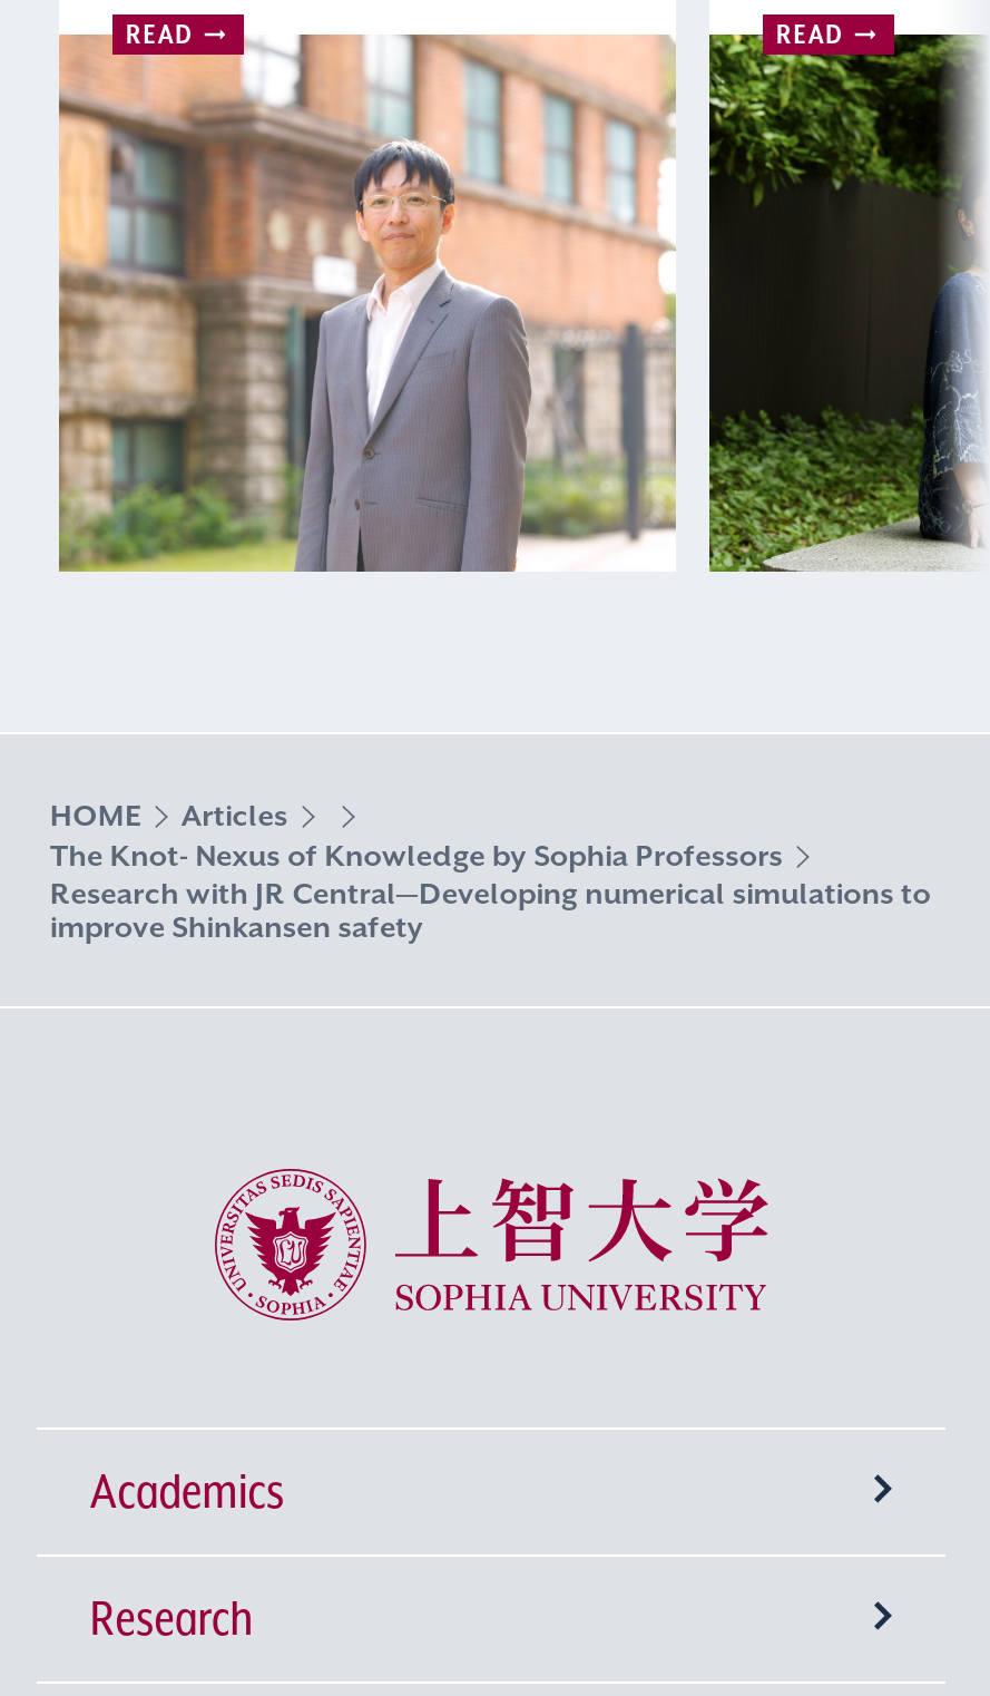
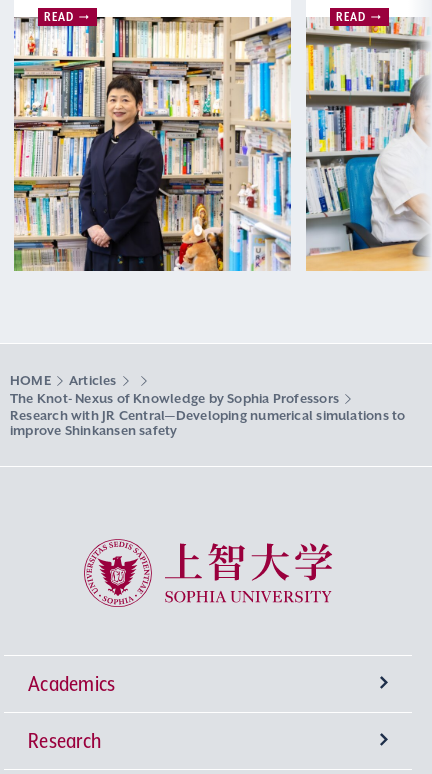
- [image]
+ [image]

- [image]
+ [image]
